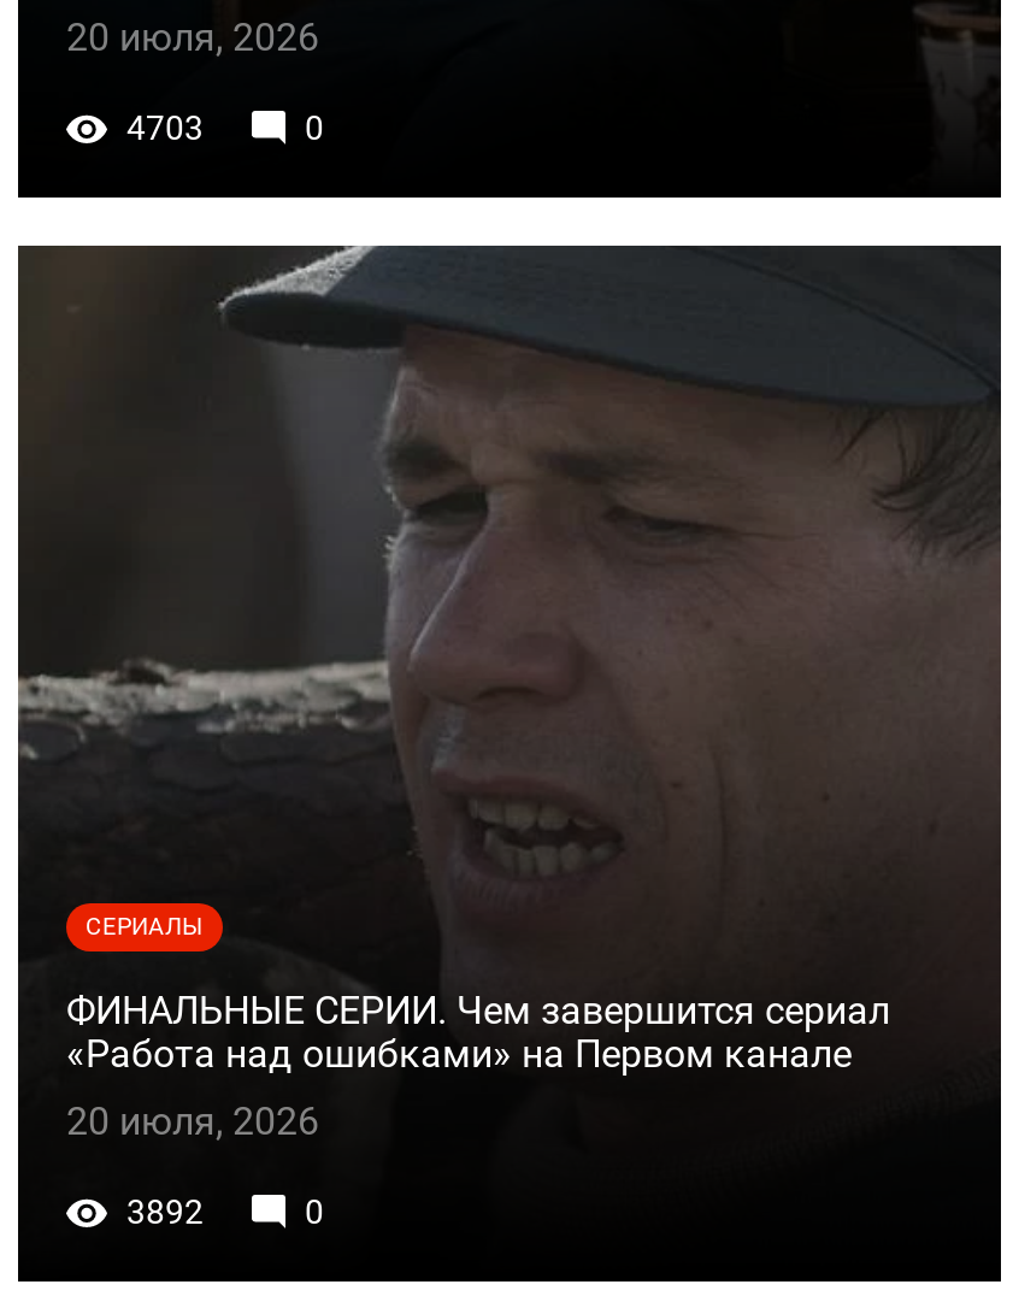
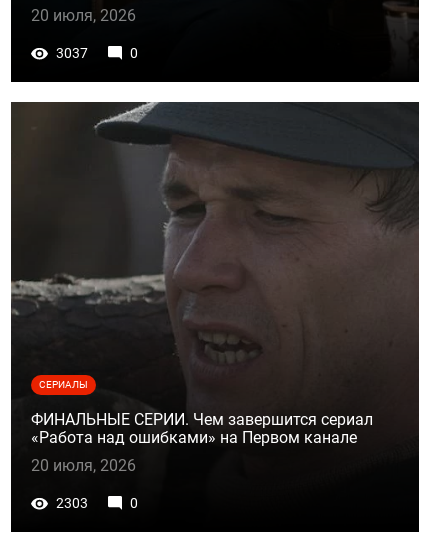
- 4703
+ 3037

- 3892
+ 2303
